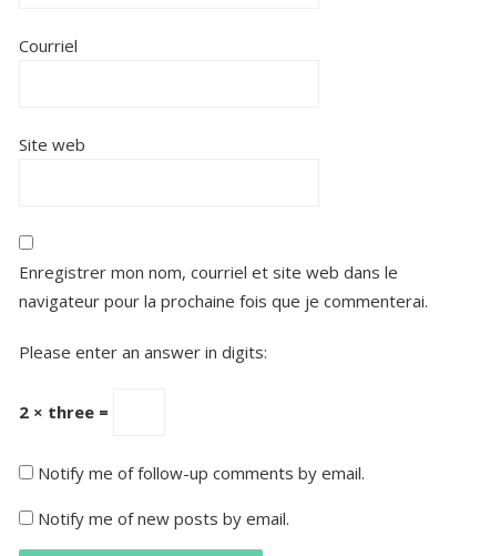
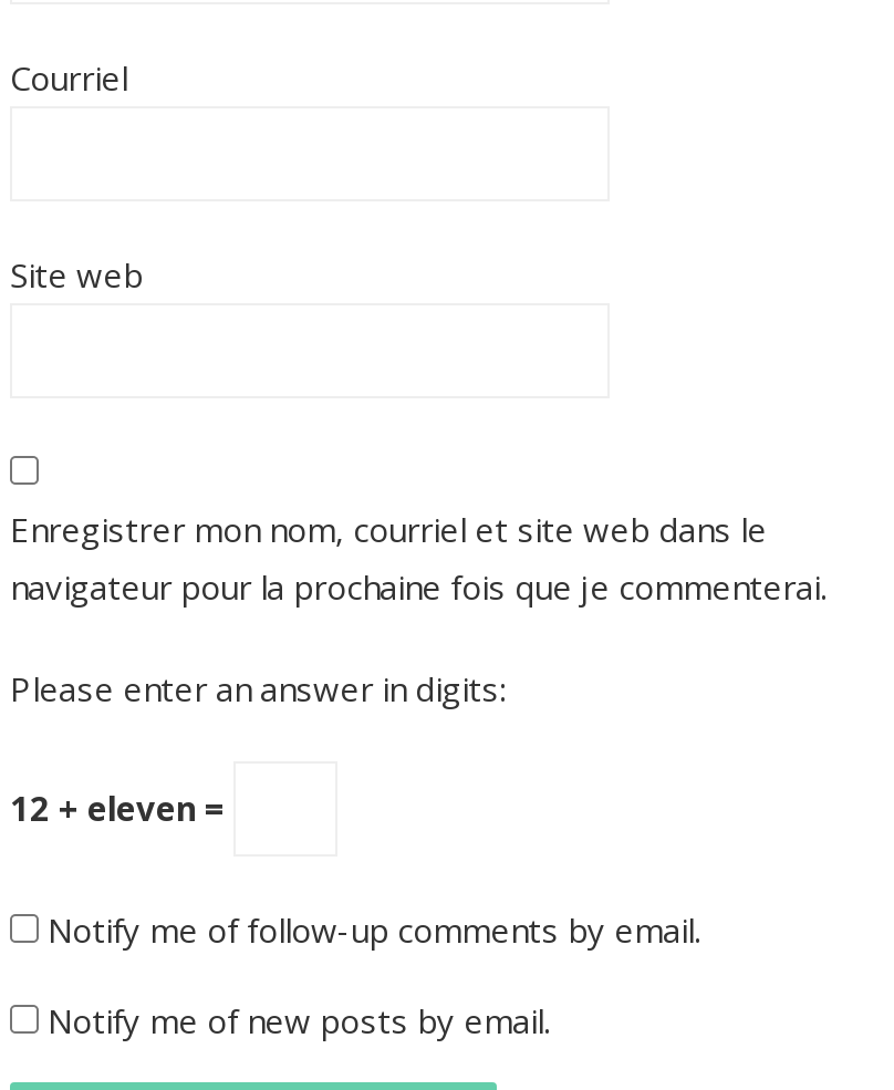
- 2 × three =
+ 12 + eleven =
